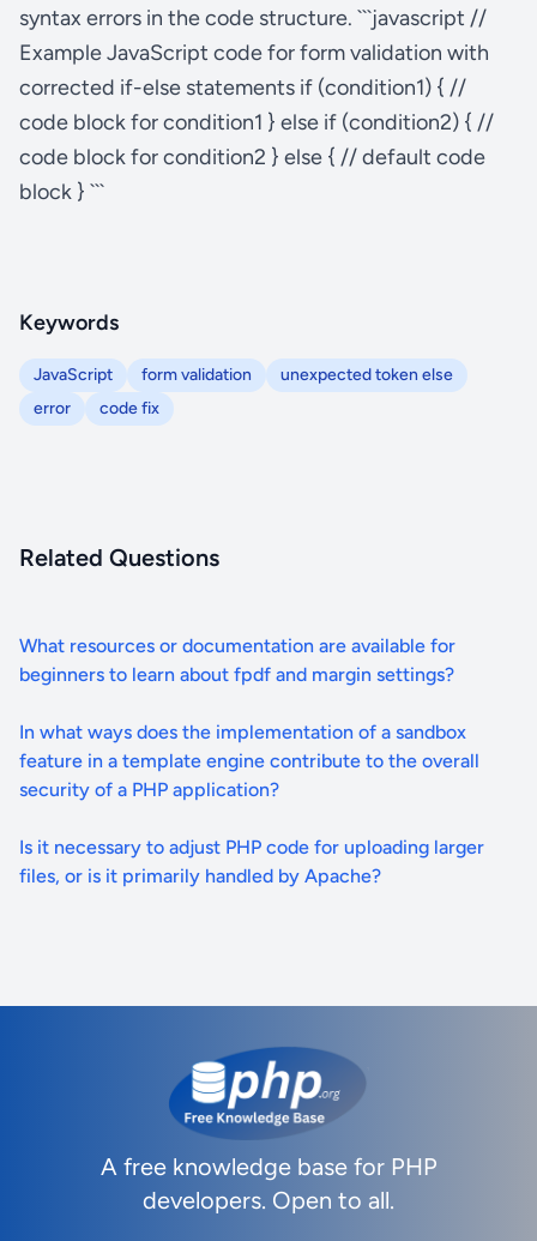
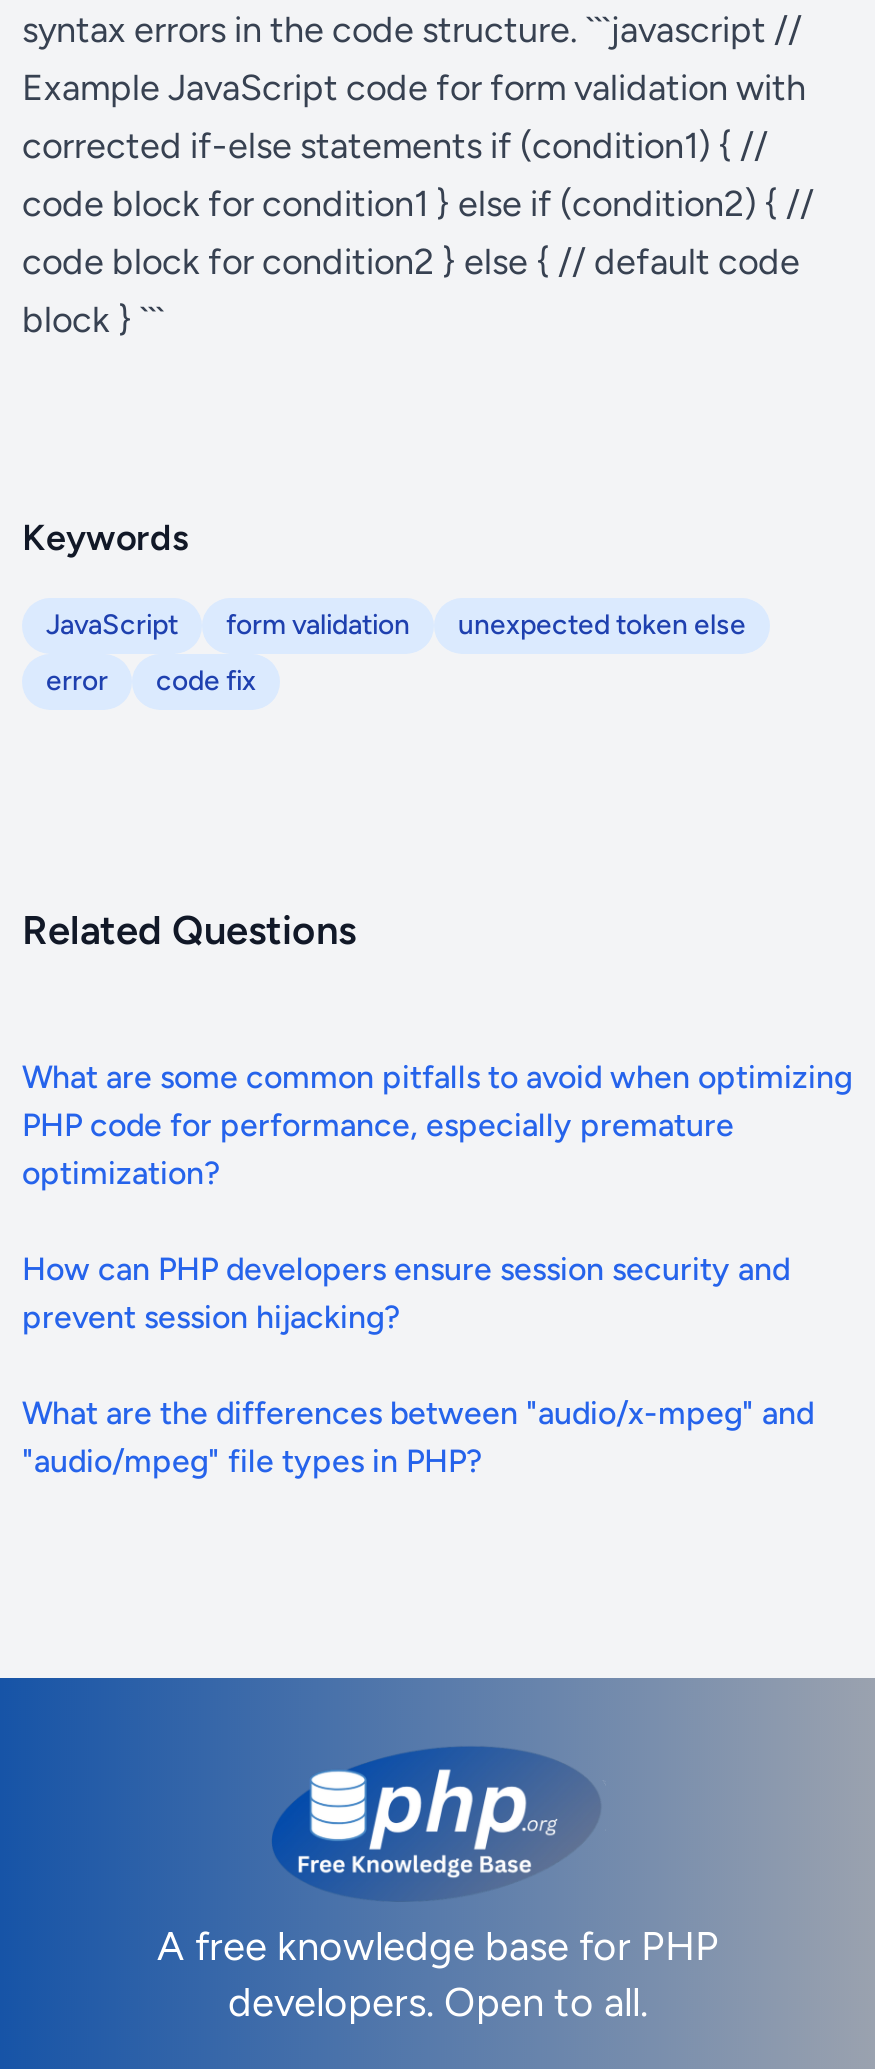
- What resources or documentation are available for
- beginners to learn about fpdf and margin settings?
+ What are some common pitfalls to avoid when optimizing
+ PHP code for performance, especially premature
+ optimization?

- In what ways does the implementation of a sandbox
- feature in a template engine contribute to the overall
- security of a PHP application?
+ How can PHP developers ensure session security and
+ prevent session hijacking?

- Is it necessary to adjust PHP code for uploading larger
- files, or is it primarily handled by Apache?
+ What are the differences between "audio/x-mpeg" and
+ "audio/mpeg" file types in PHP?
